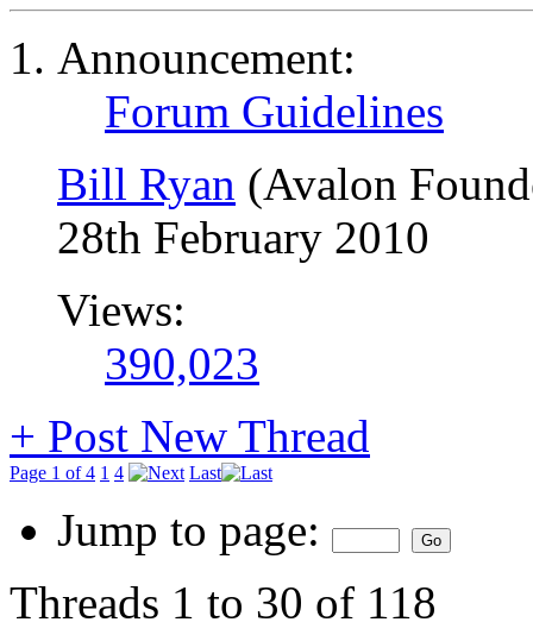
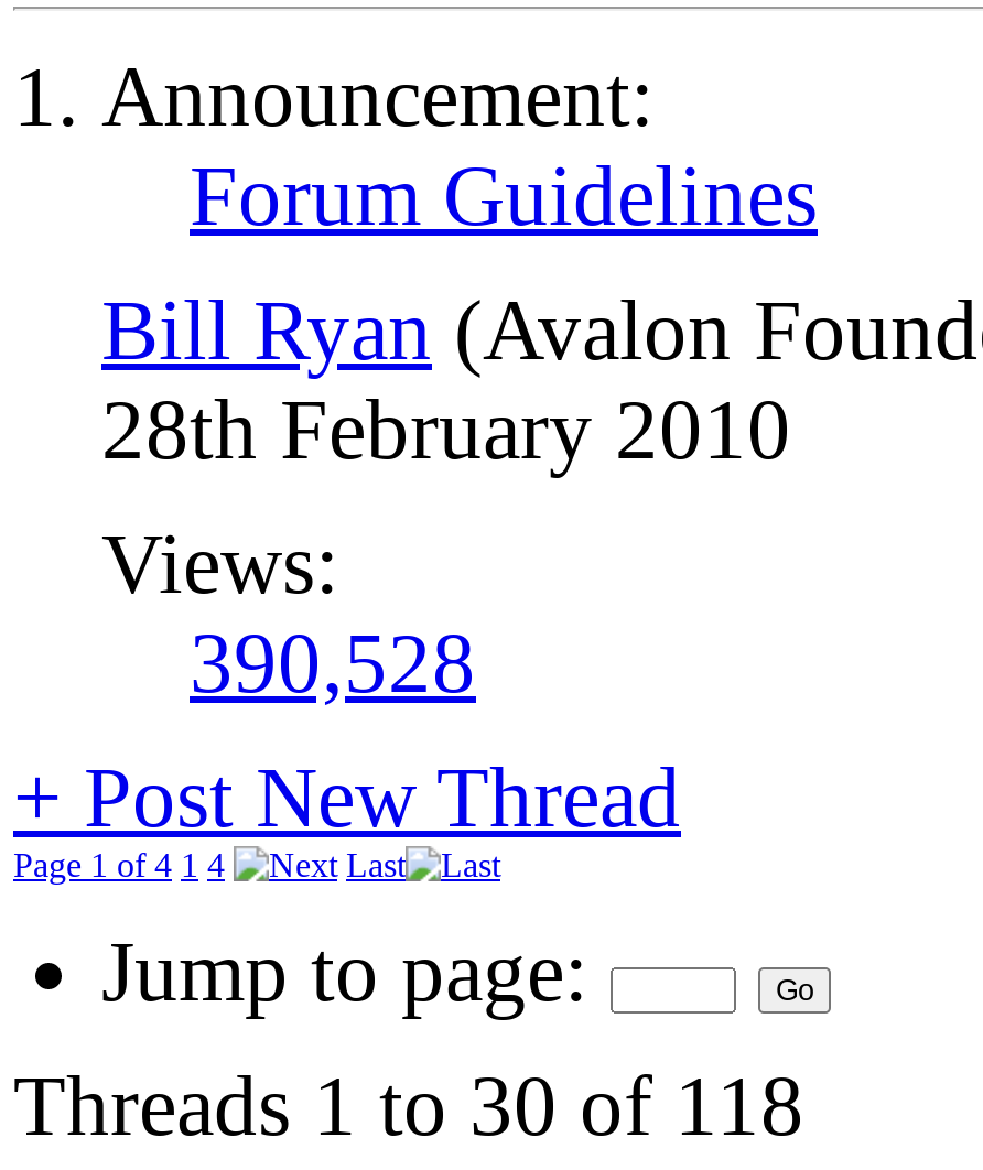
- 390,023
+ 390,528
